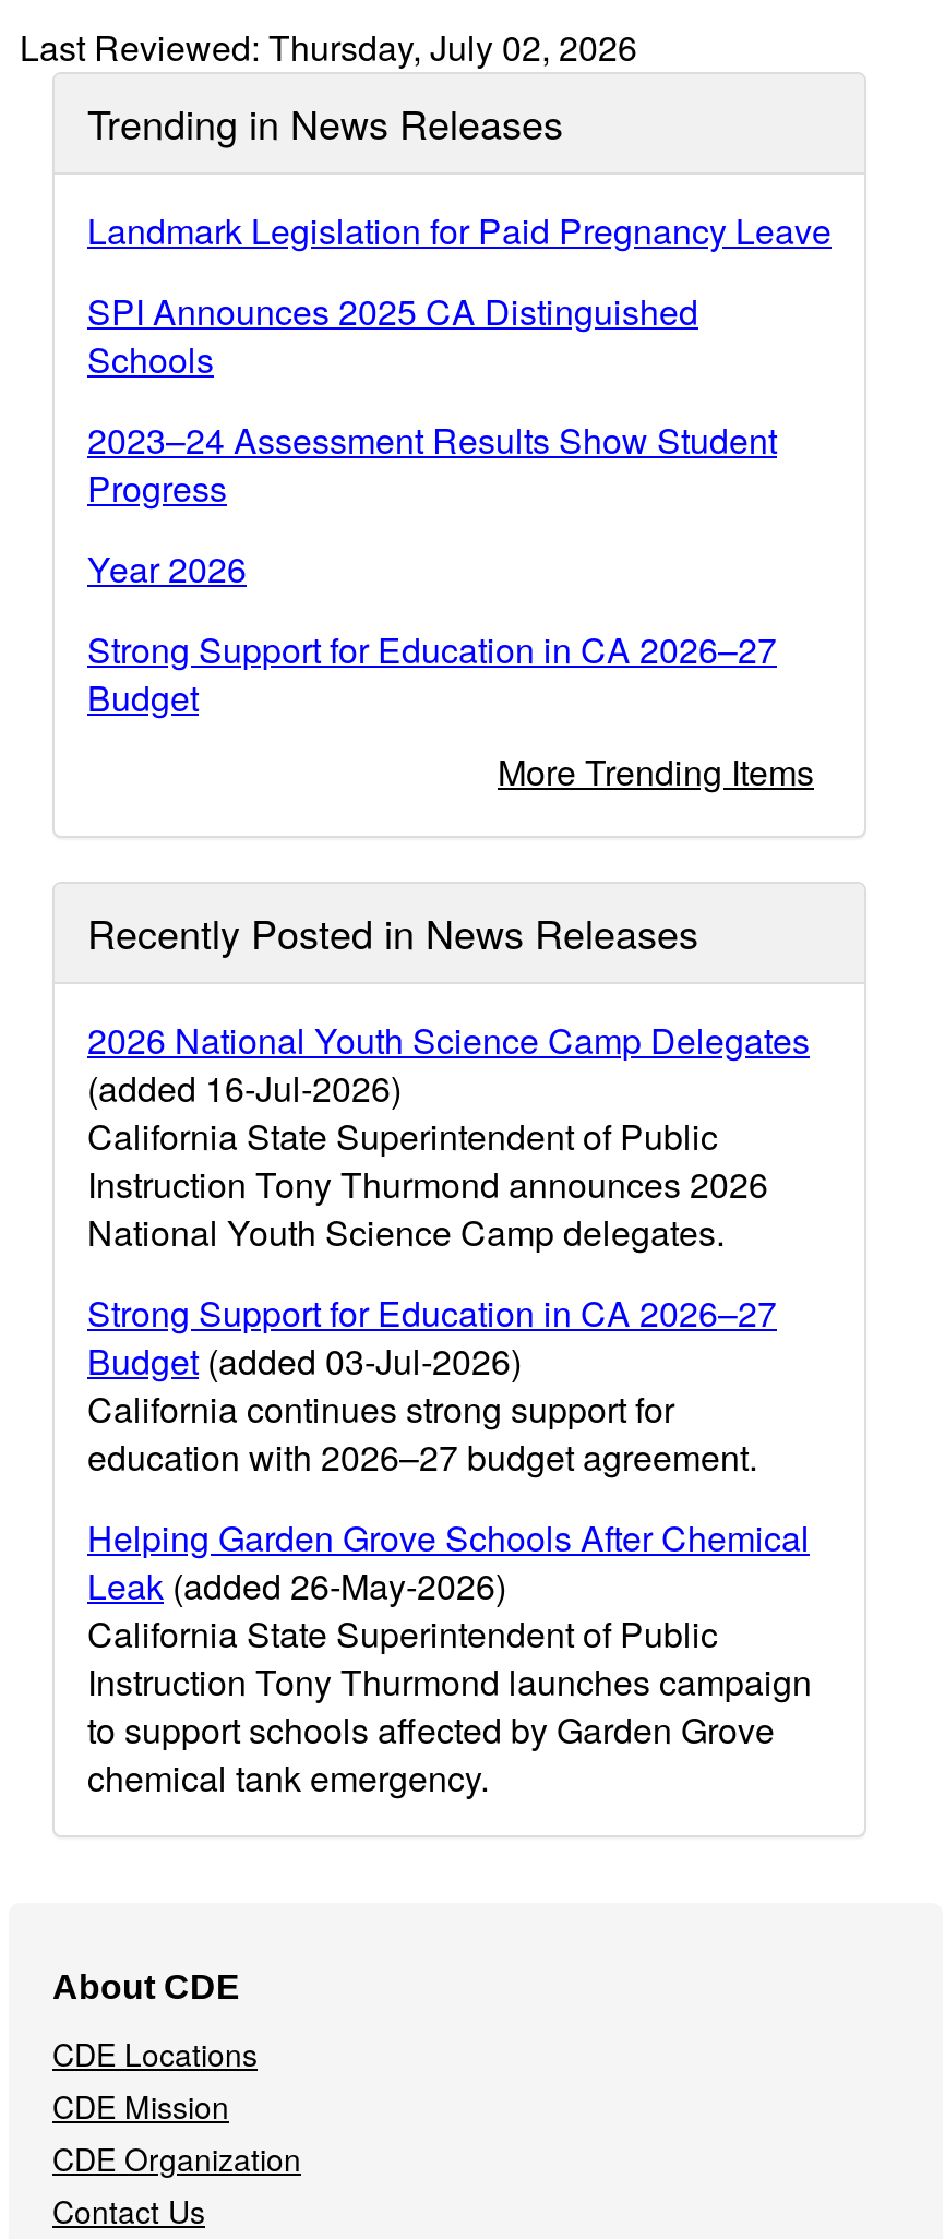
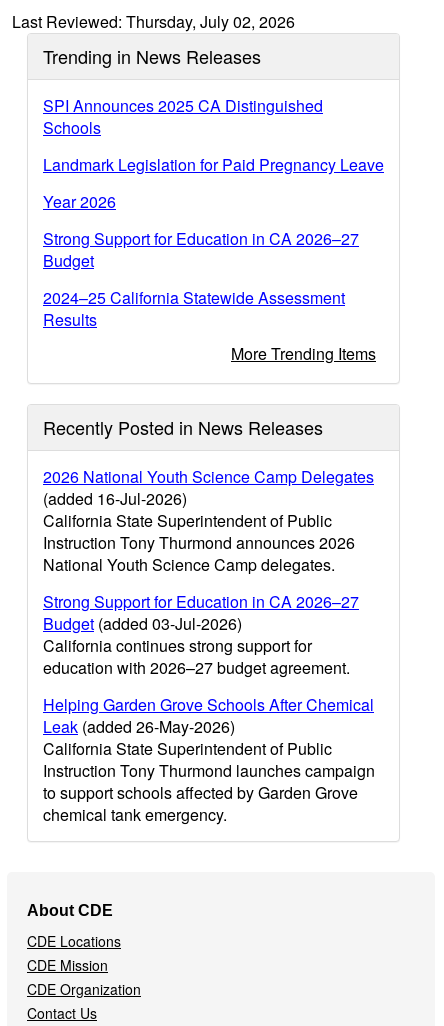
moved down: Landmark Legislation for Paid Pregnancy Leave

moved up: SPI Announces 2025 CA Distinguished | Schools

- 2023–24 Assessment Results Show Student
- Progress

moved up: Year 2026 | Strong Support for Education in CA 2026–27 | Budget

+ 2024–25 California Statewide Assessment
+ Results
